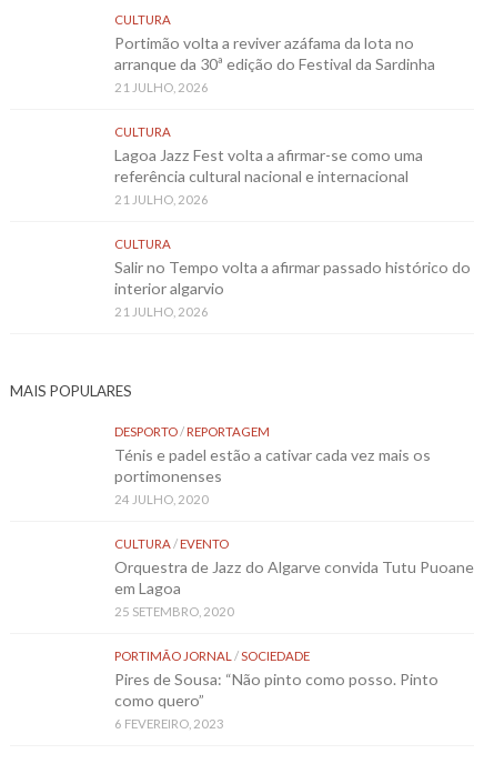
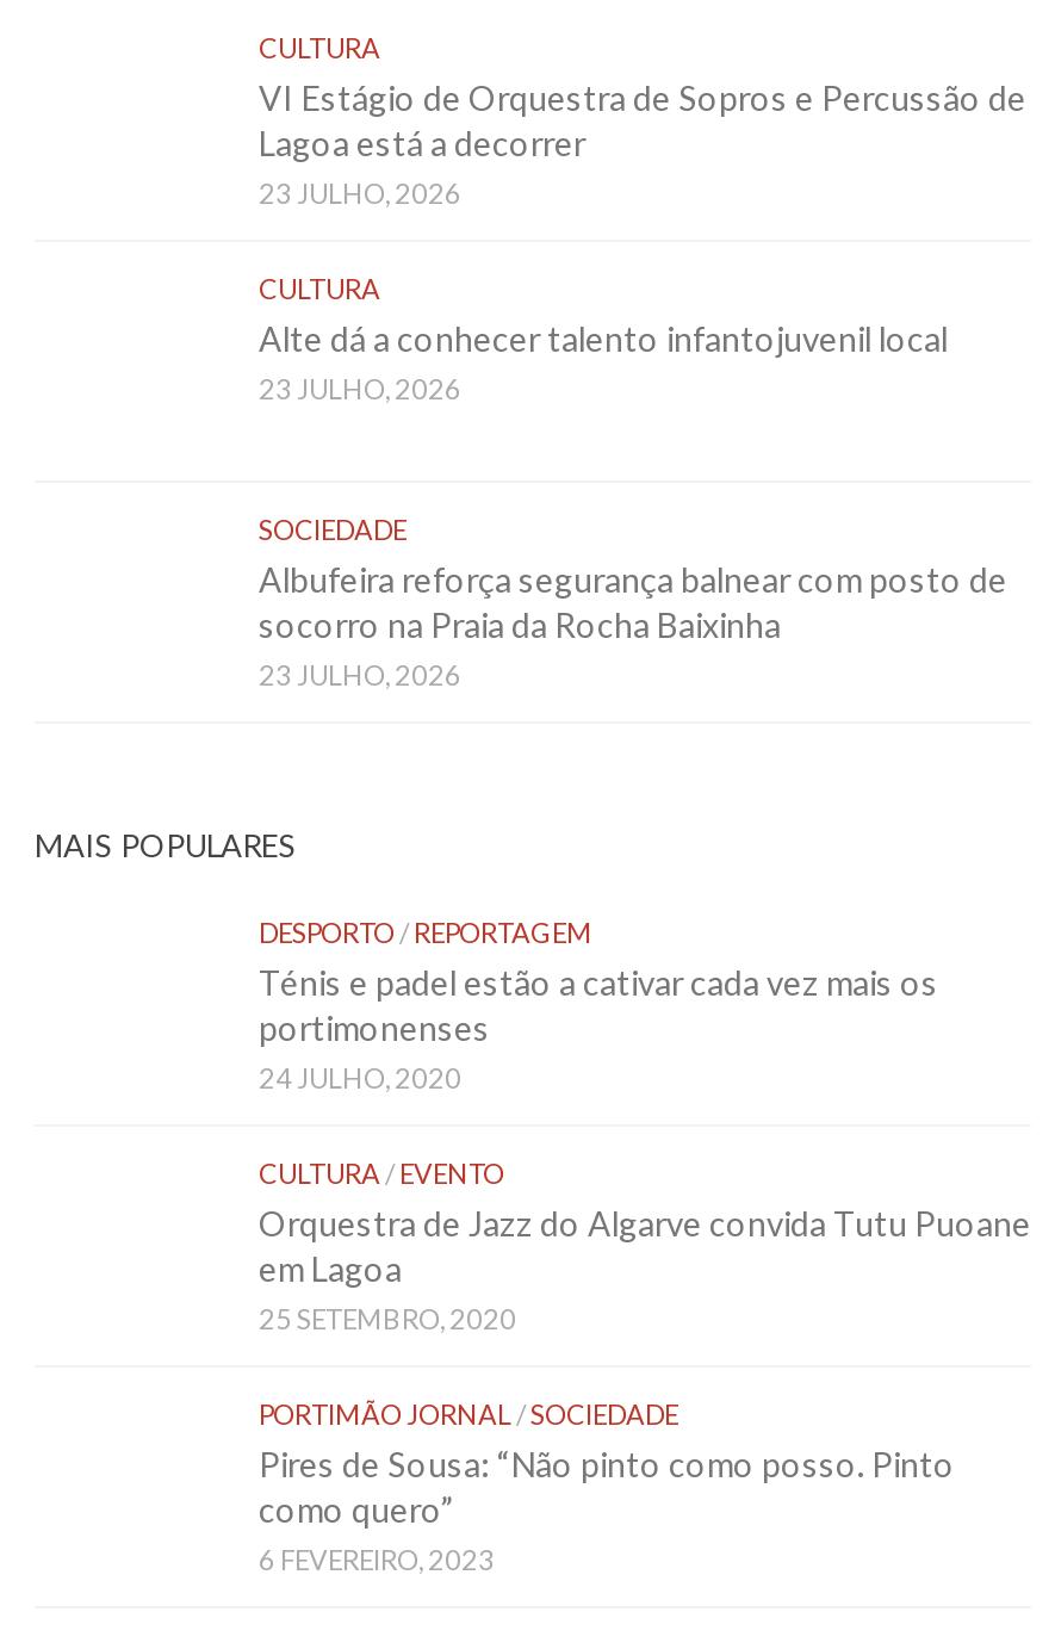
- Portimão volta a reviver azáfama da lota no
- arranque da 30ª edição do Festival da Sardinha
- 21 JULHO, 2026
+ VI Estágio de Orquestra de Sopros e Percussão de
+ Lagoa está a decorrer
+ 23 JULHO, 2026

- Lagoa Jazz Fest volta a afirmar-se como uma
- referência cultural nacional e internacional
- 21 JULHO, 2026
+ Alte dá a conhecer talento infantojuvenil local
+ 23 JULHO, 2026

- CULTURA
- Salir no Tempo volta a afirmar passado histórico do
- interior algarvio
- 21 JULHO, 2026
+ SOCIEDADE
+ Albufeira reforça segurança balnear com posto de
+ socorro na Praia da Rocha Baixinha
+ 23 JULHO, 2026
